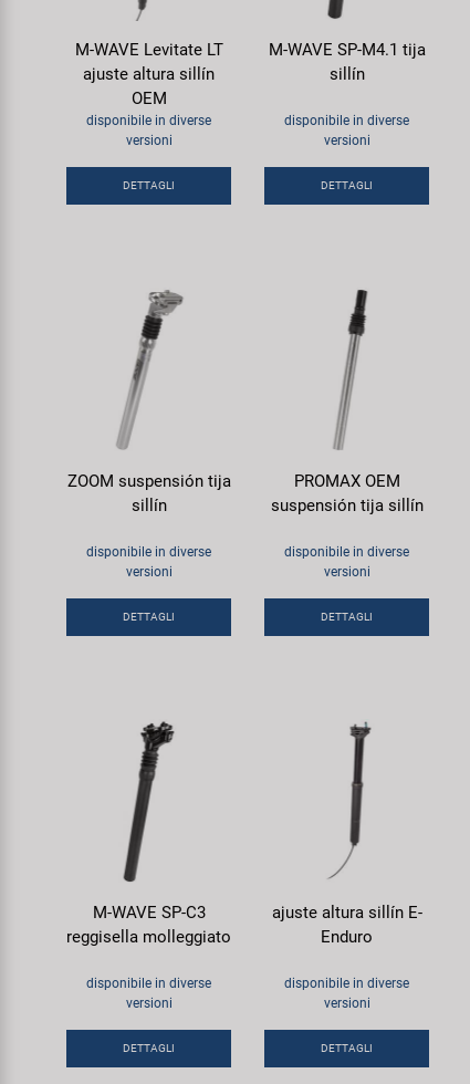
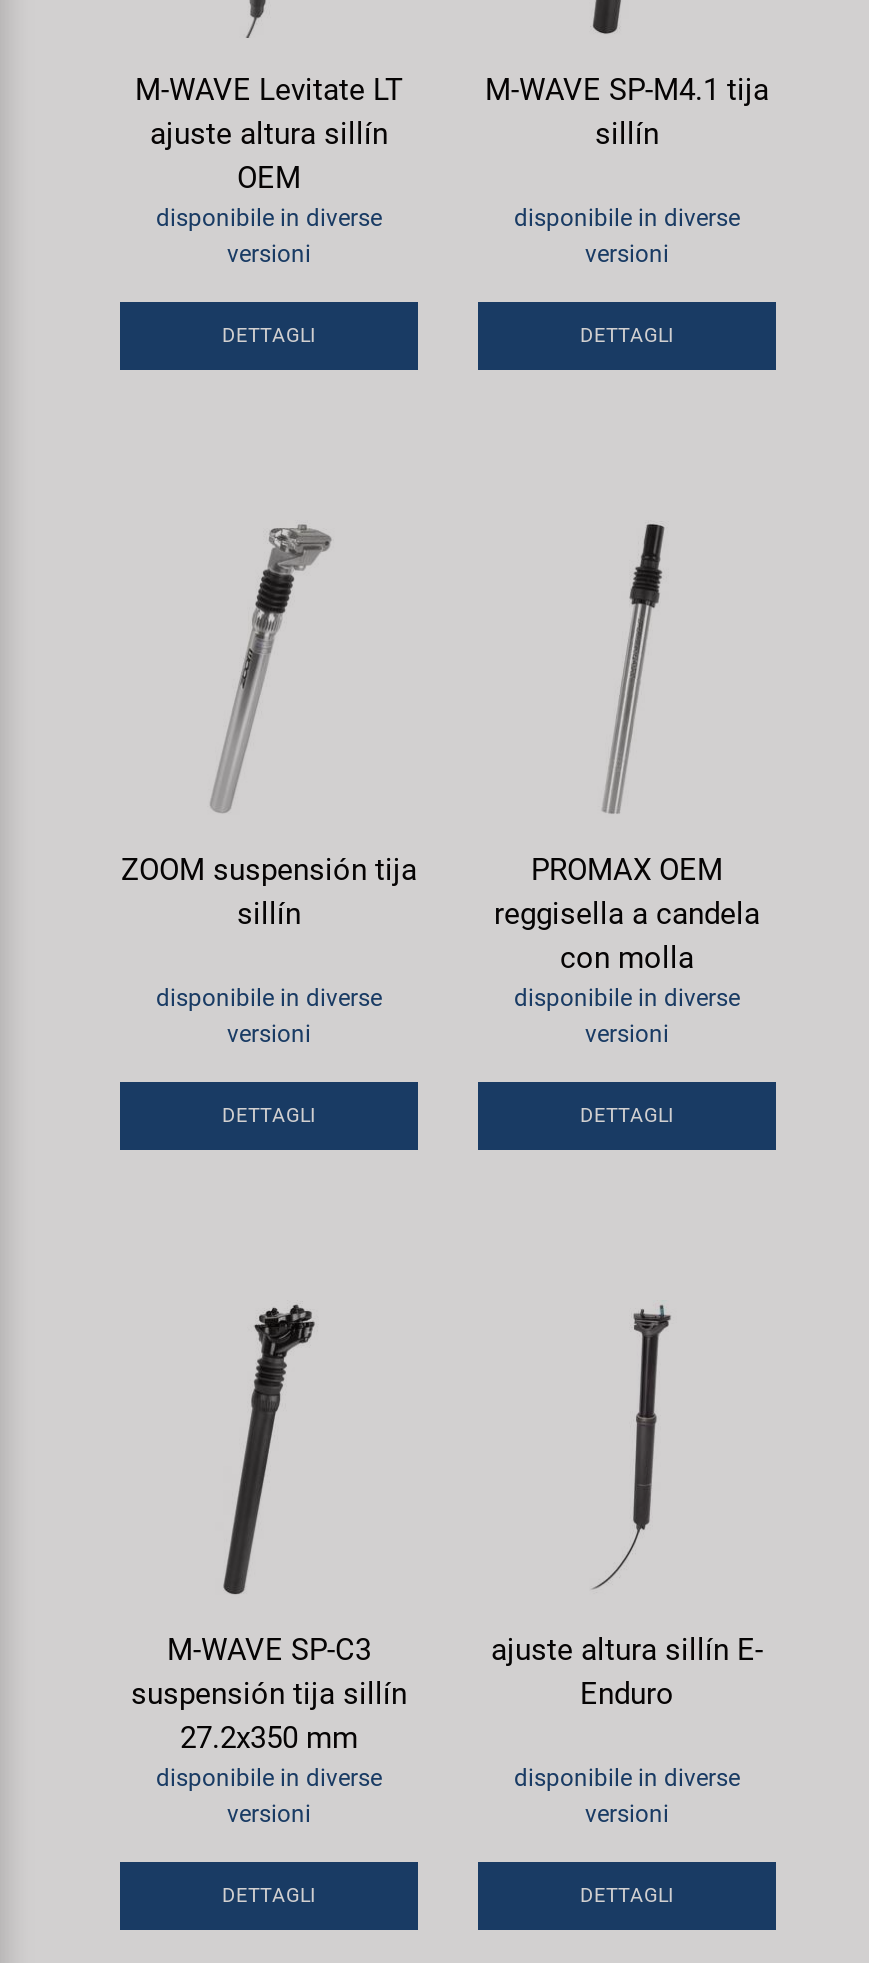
moved down: suspensión tija sillín

+ reggisella a candela
+ con molla

- reggisella molleggiato
+ 27.2x350 mm
